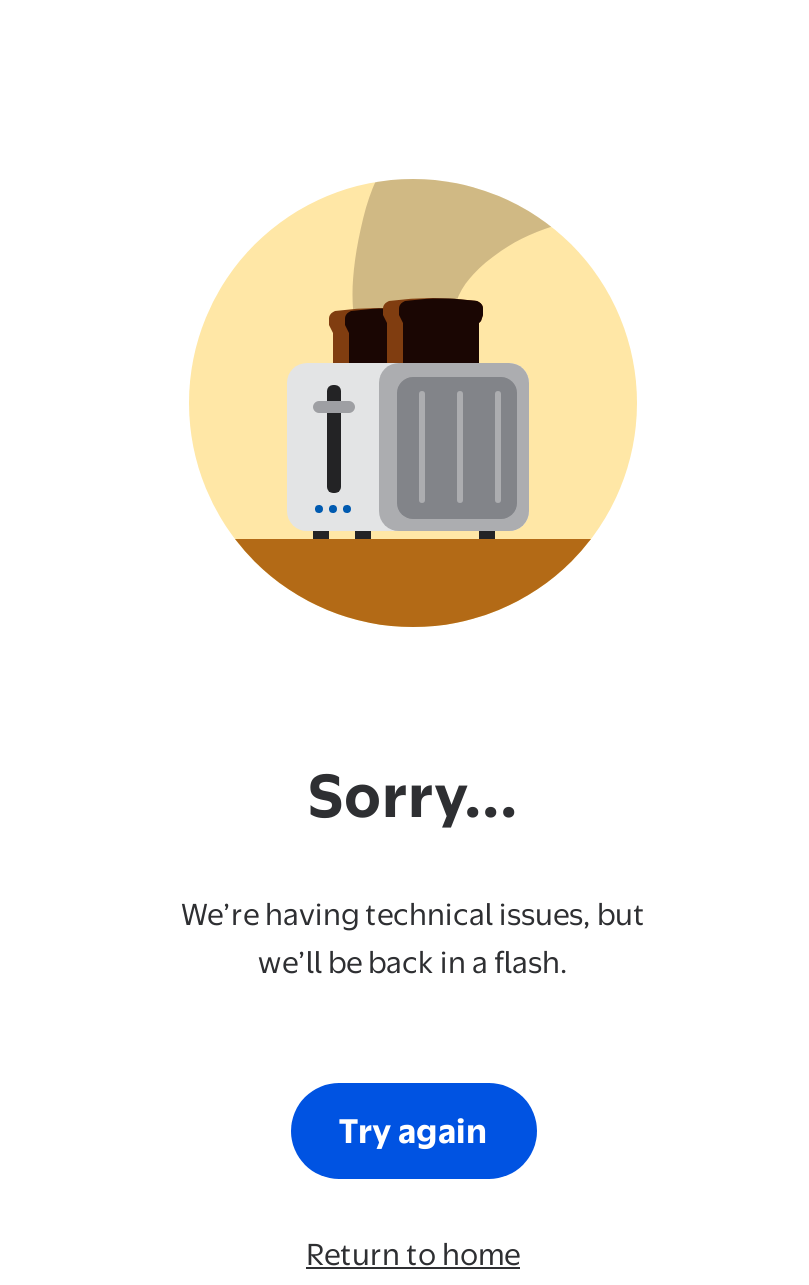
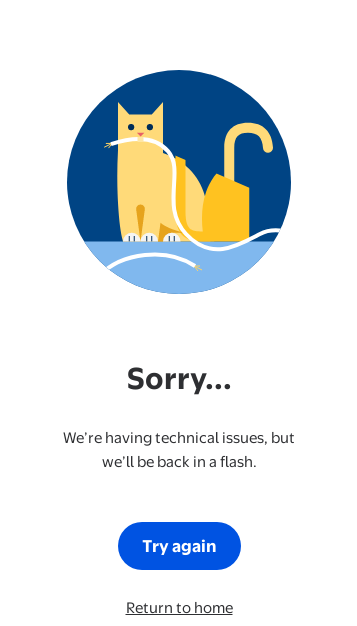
- [image]
+ [image]
